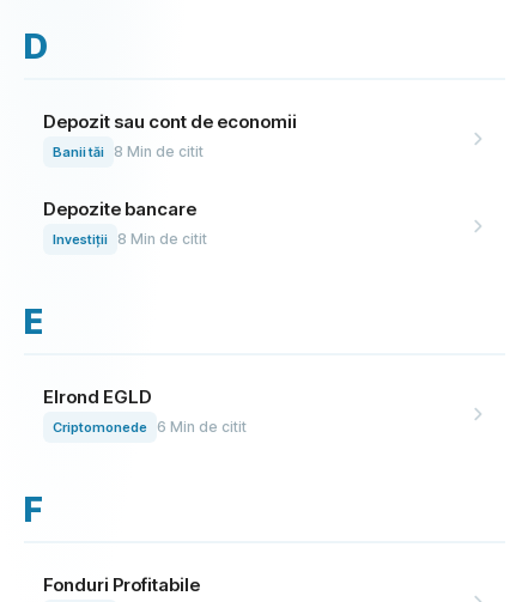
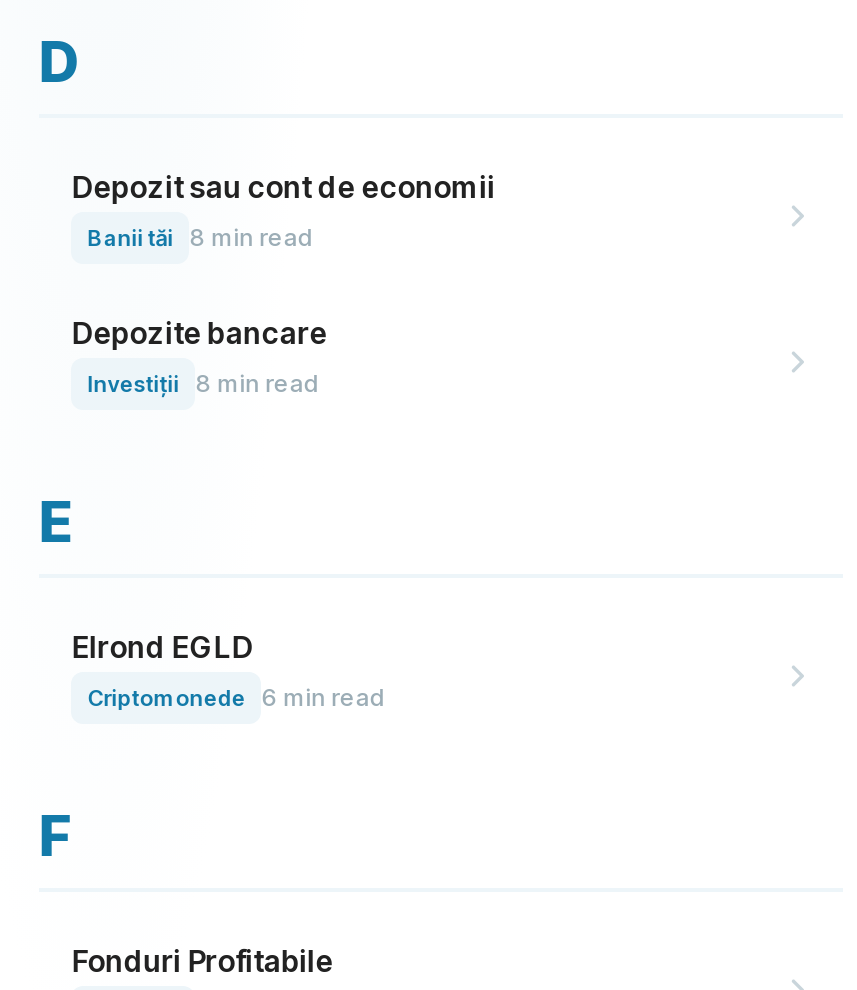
- Banii tăi 8 Min de citit
+ Banii tăi 8 min read

- Investiții 8 Min de citit
+ Investiții 8 min read

- Criptomonede 6 Min de citit
+ Criptomonede 6 min read
